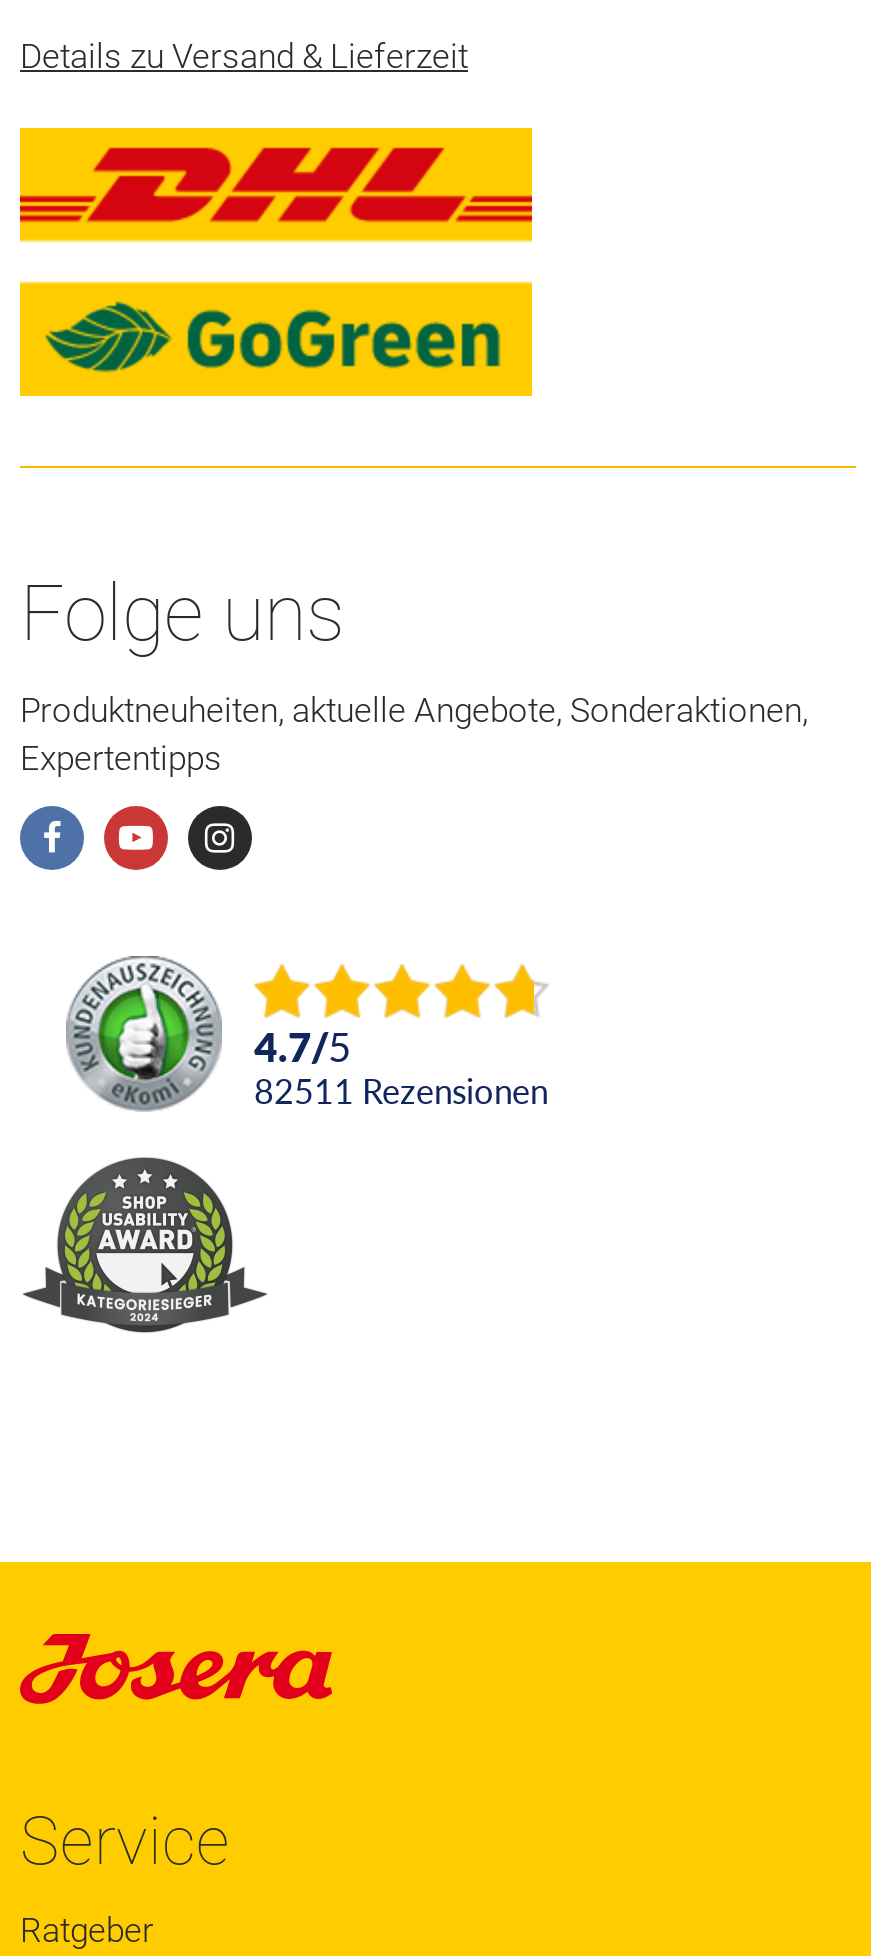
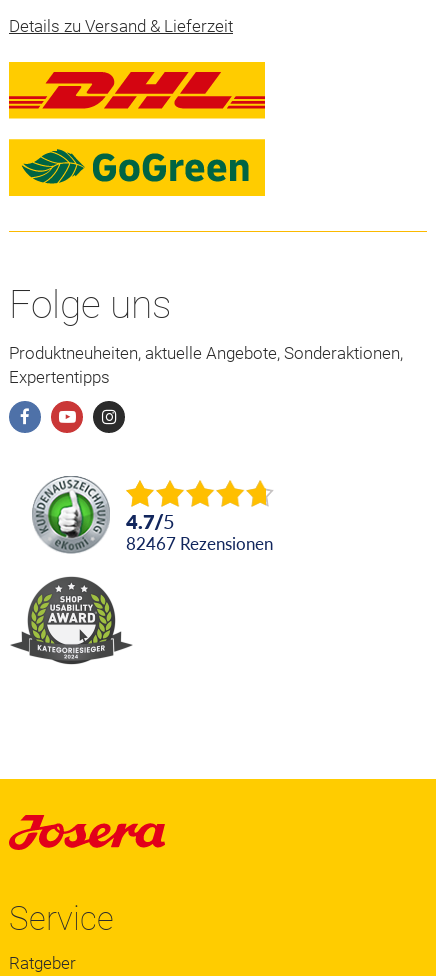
- 82511 Rezensionen
+ 82467 Rezensionen
